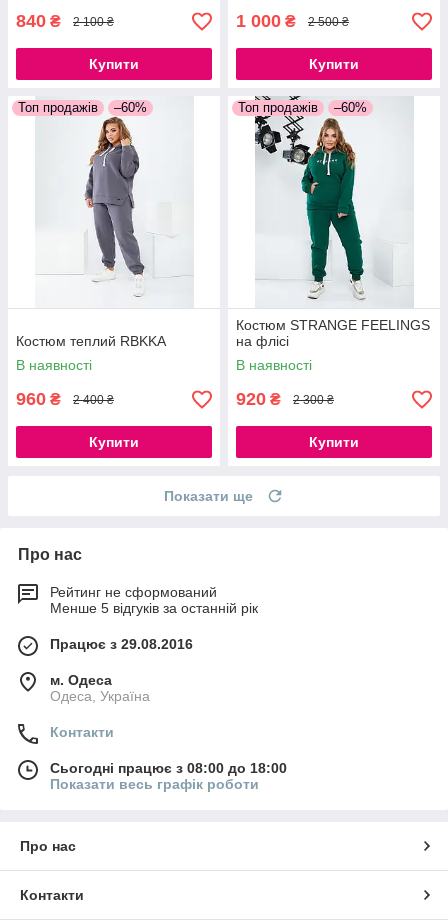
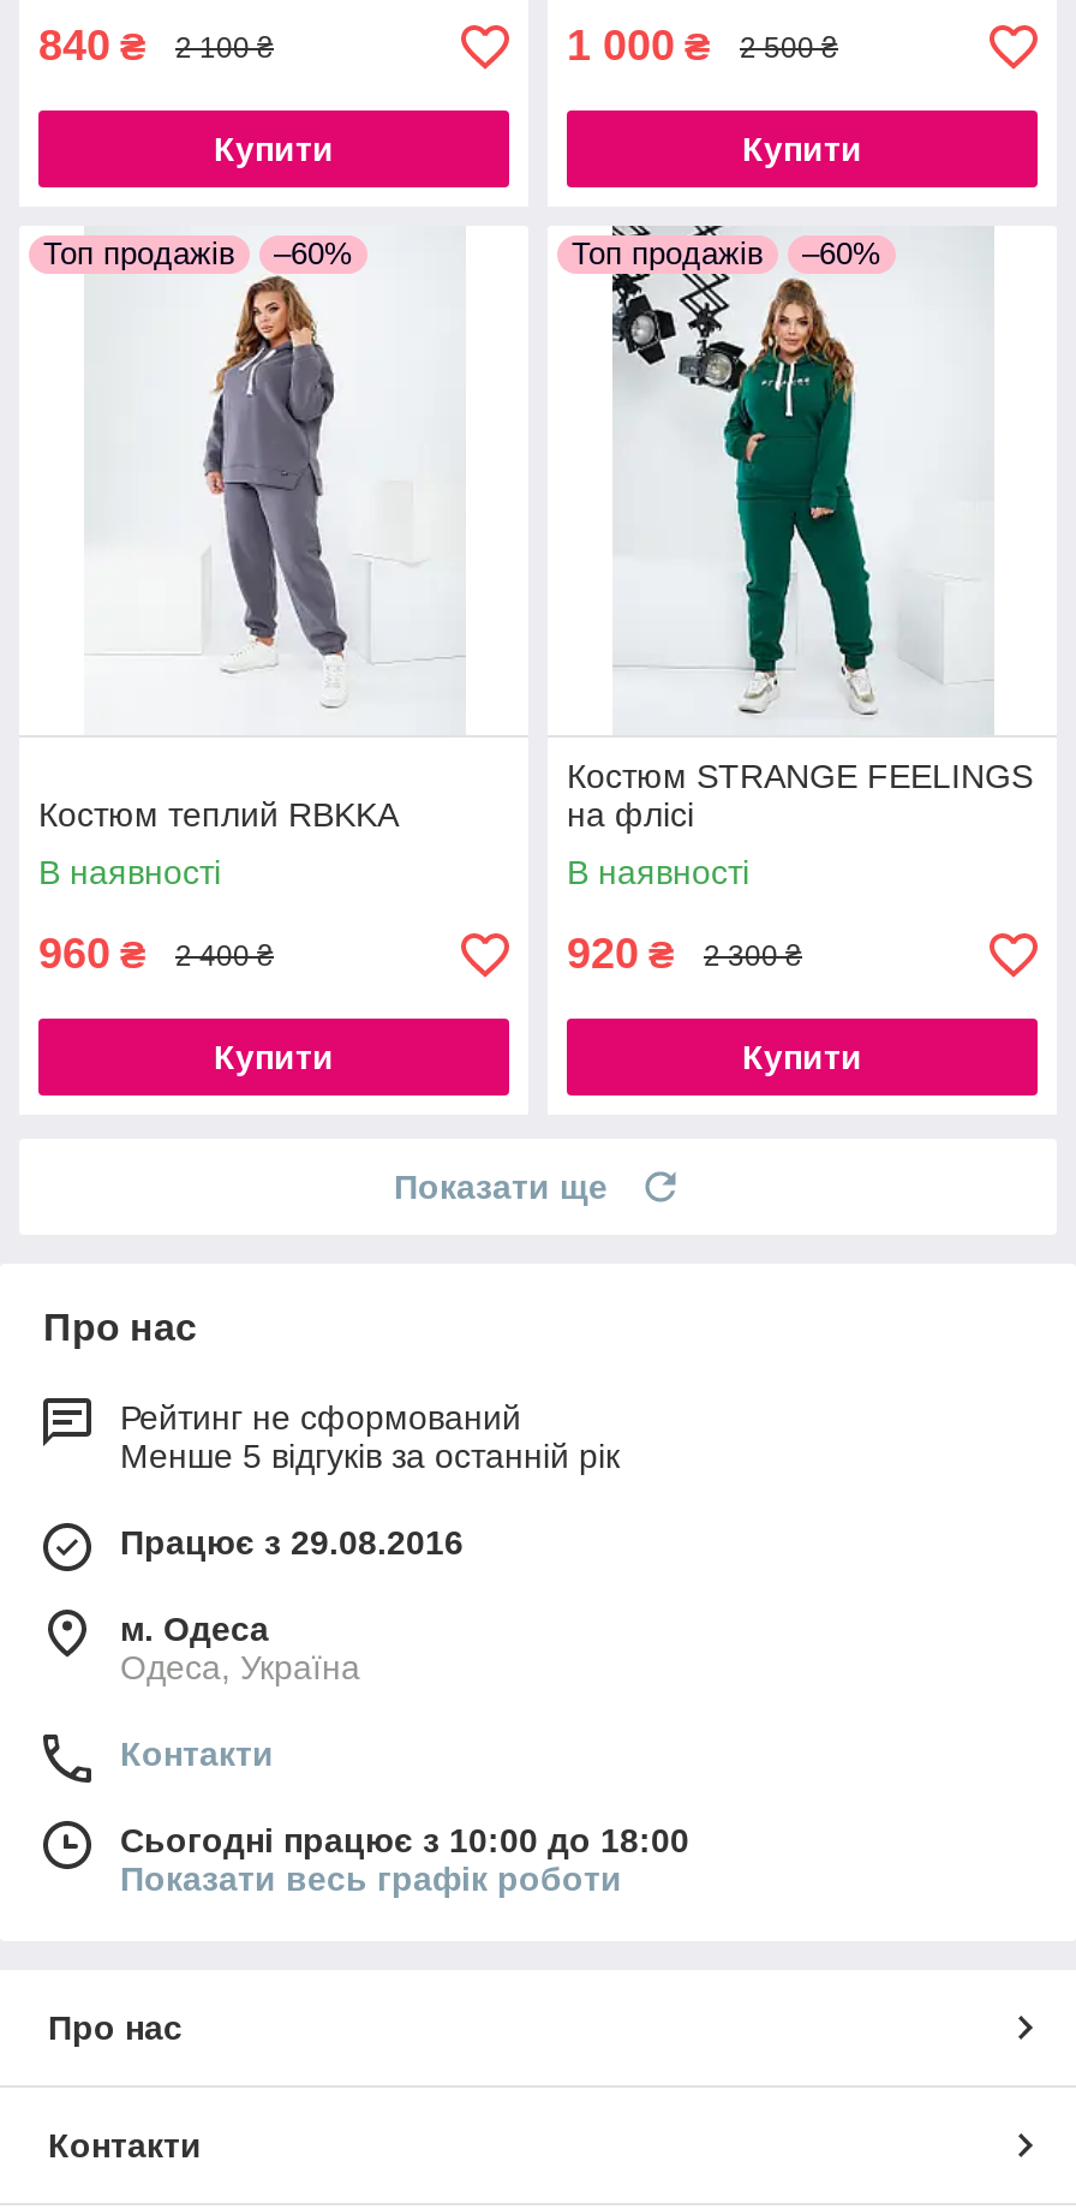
- Сьогодні працює з 08:00 до 18:00
+ Сьогодні працює з 10:00 до 18:00
